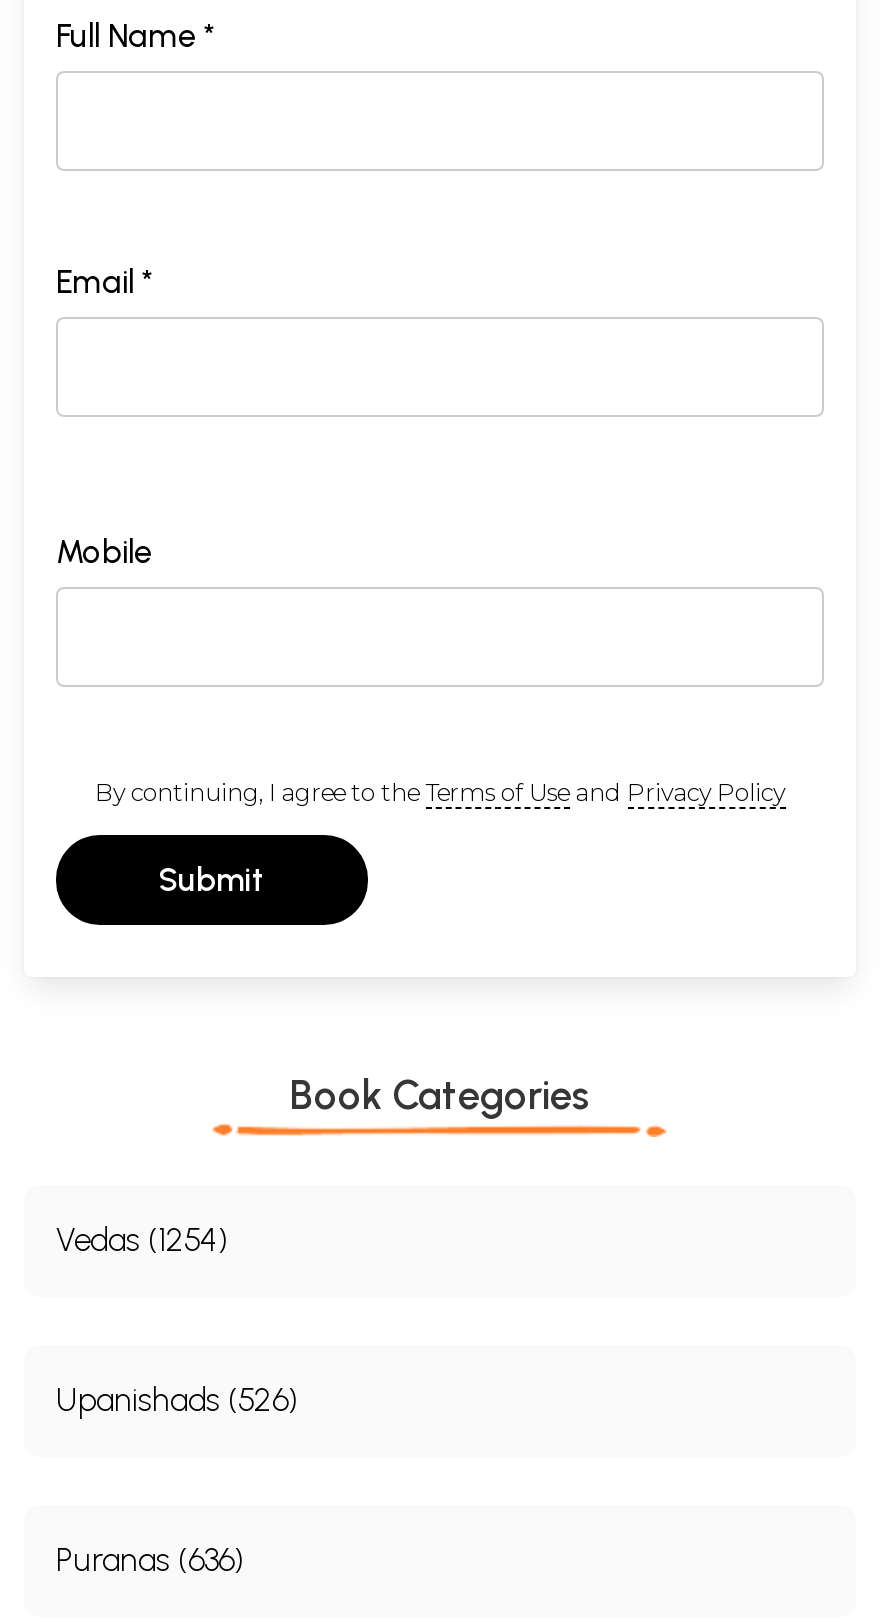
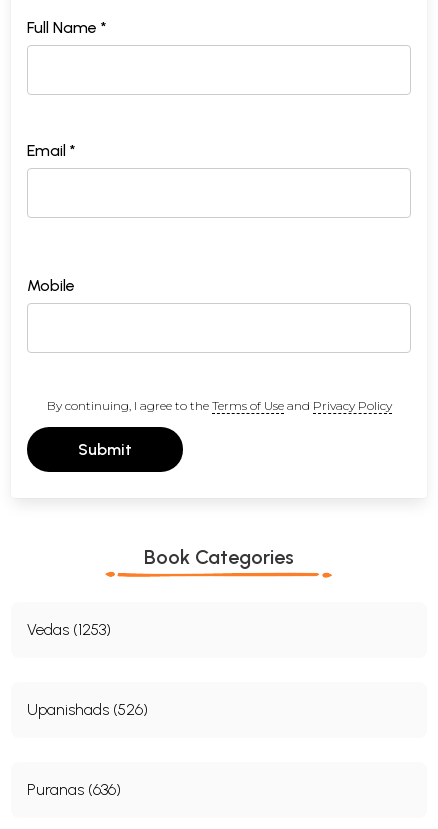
- Vedas (1254)
+ Vedas (1253)
